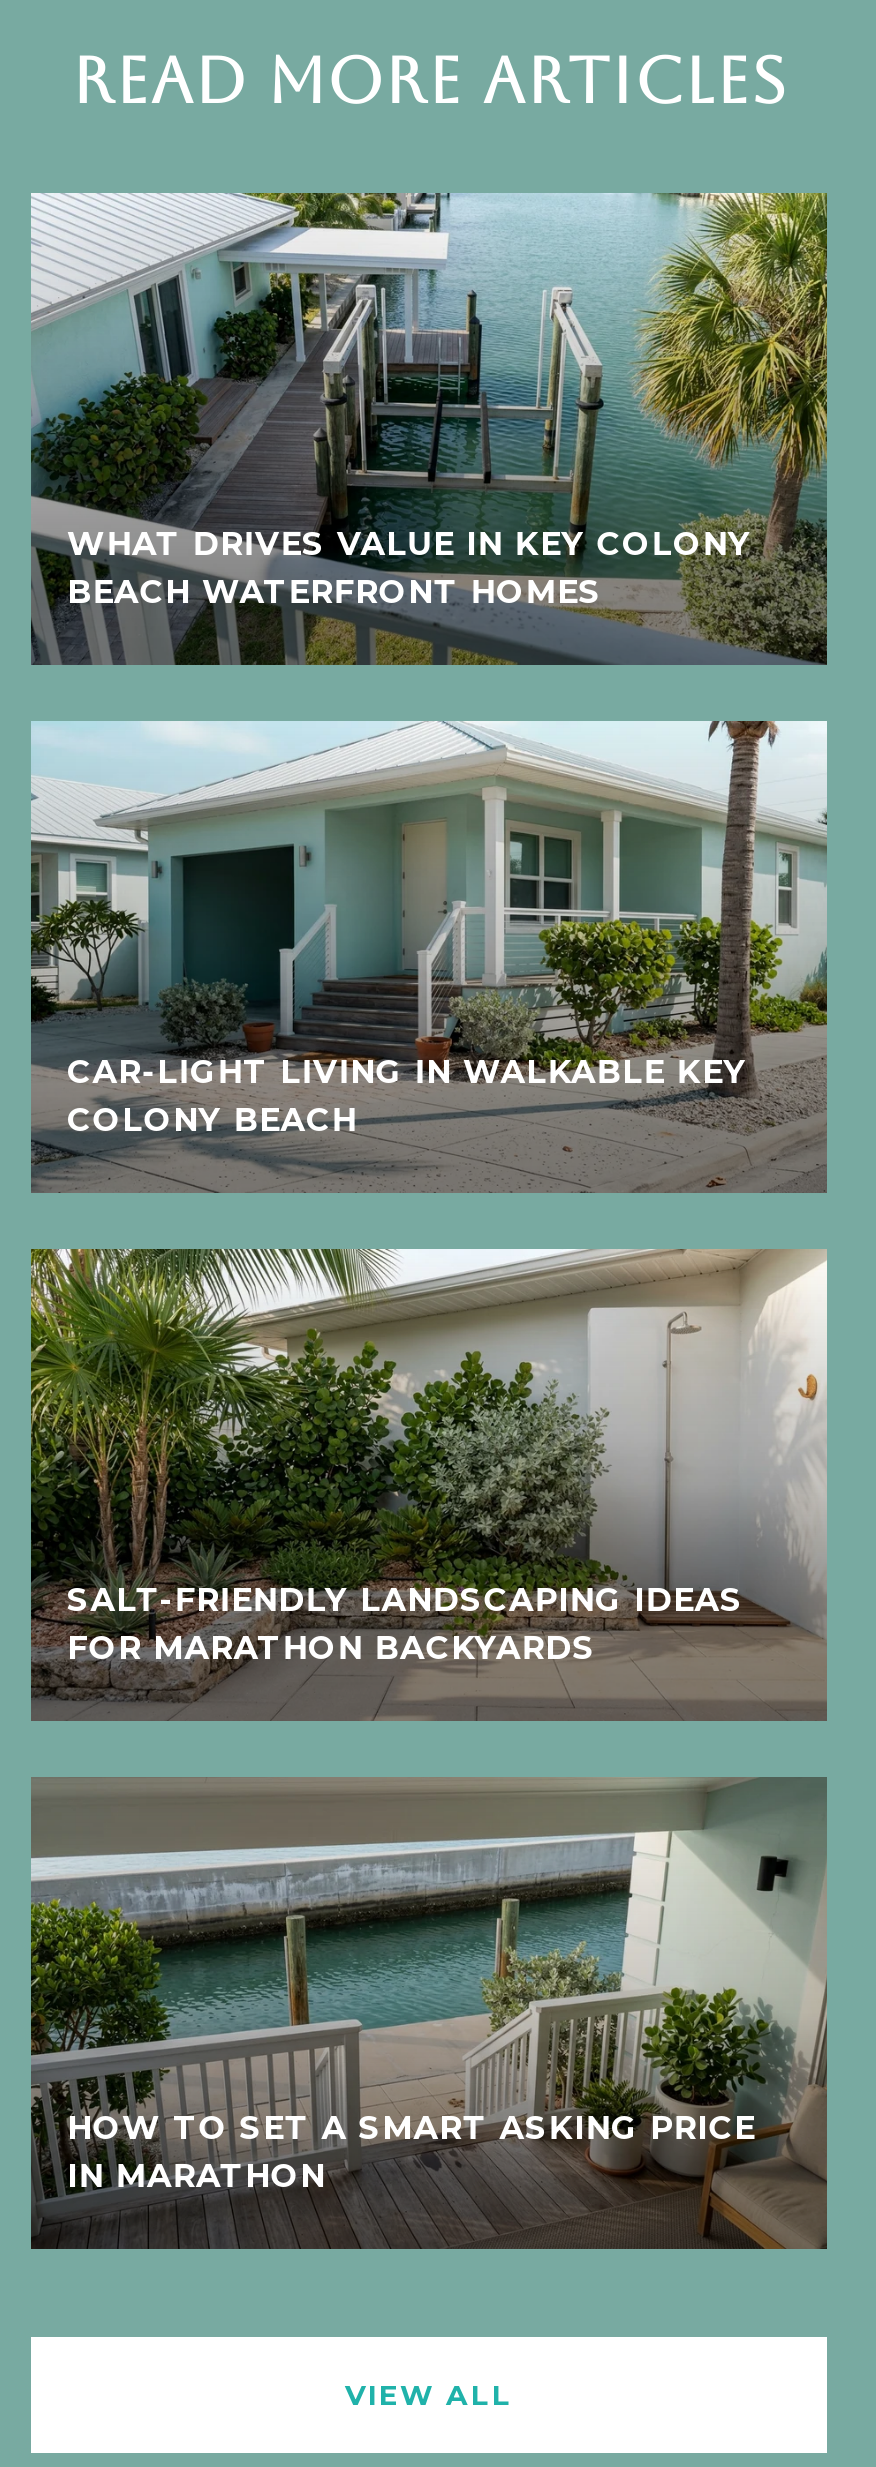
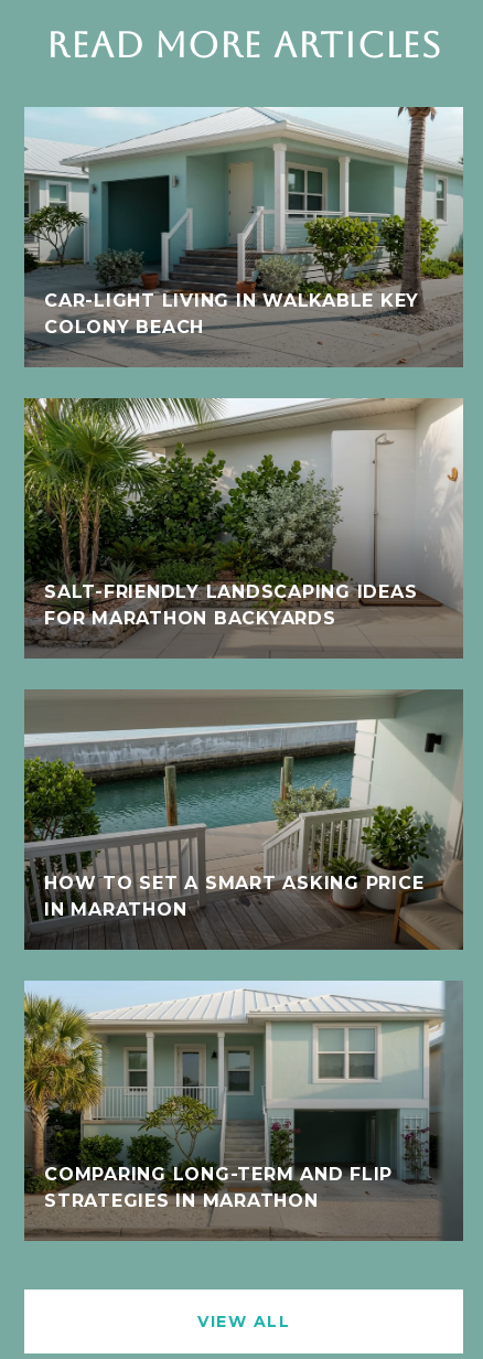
- [image]
- WHAT DRIVES VALUE IN KEY COLONY
- BEACH WATERFRONT HOMES

moved up: [image] | CAR-LIGHT LIVING IN WALKABLE KEY | COLONY BEACH | SALT-FRIENDLY LANDSCAPING IDEAS | FOR MARATHON BACKYARDS | HOW TO SET A SMART ASKING PRICE | IN MARATHON

+ [image]
+ COMPARING LONG-TERM AND FLIP
+ STRATEGIES IN MARATHON
